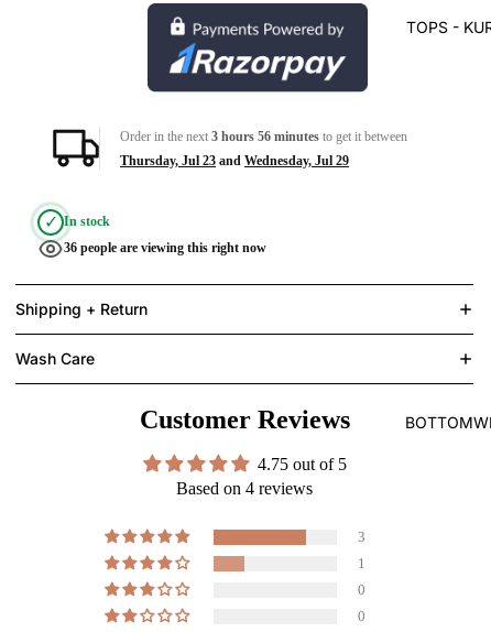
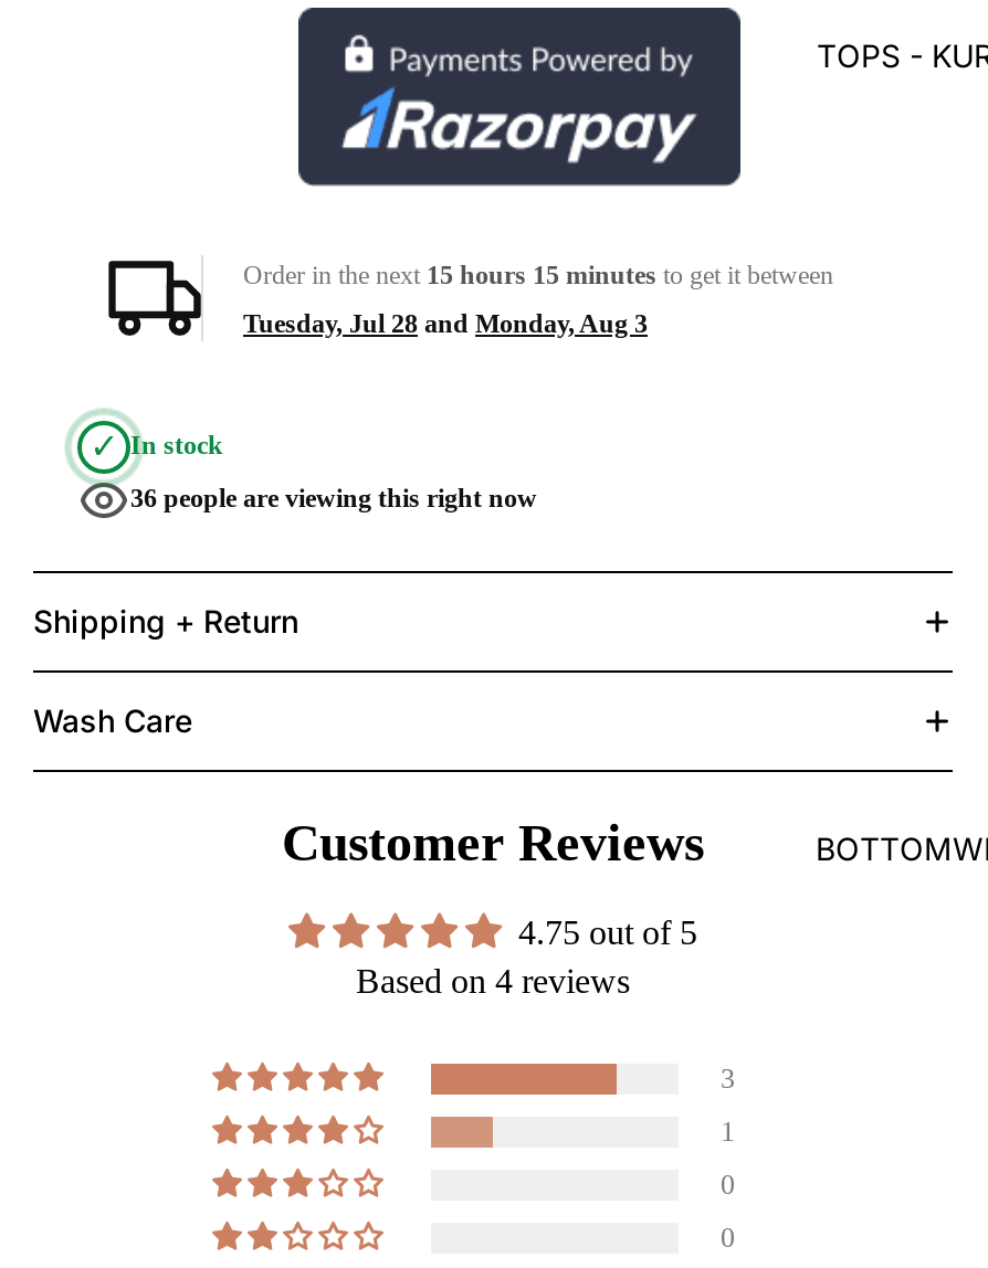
- Order in the next 3 hours 56 minutes to get it between
+ Order in the next 15 hours 15 minutes to get it between

- Thursday, Jul 23 and Wednesday, Jul 29
+ Tuesday, Jul 28 and Monday, Aug 3
